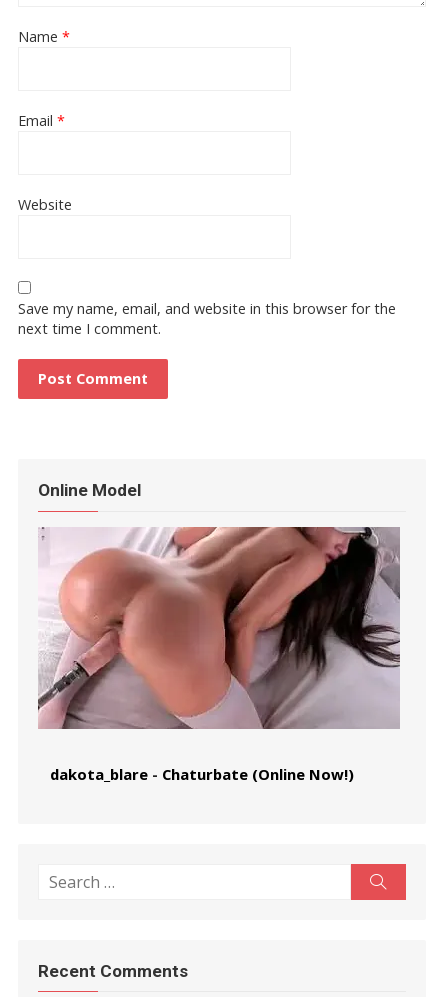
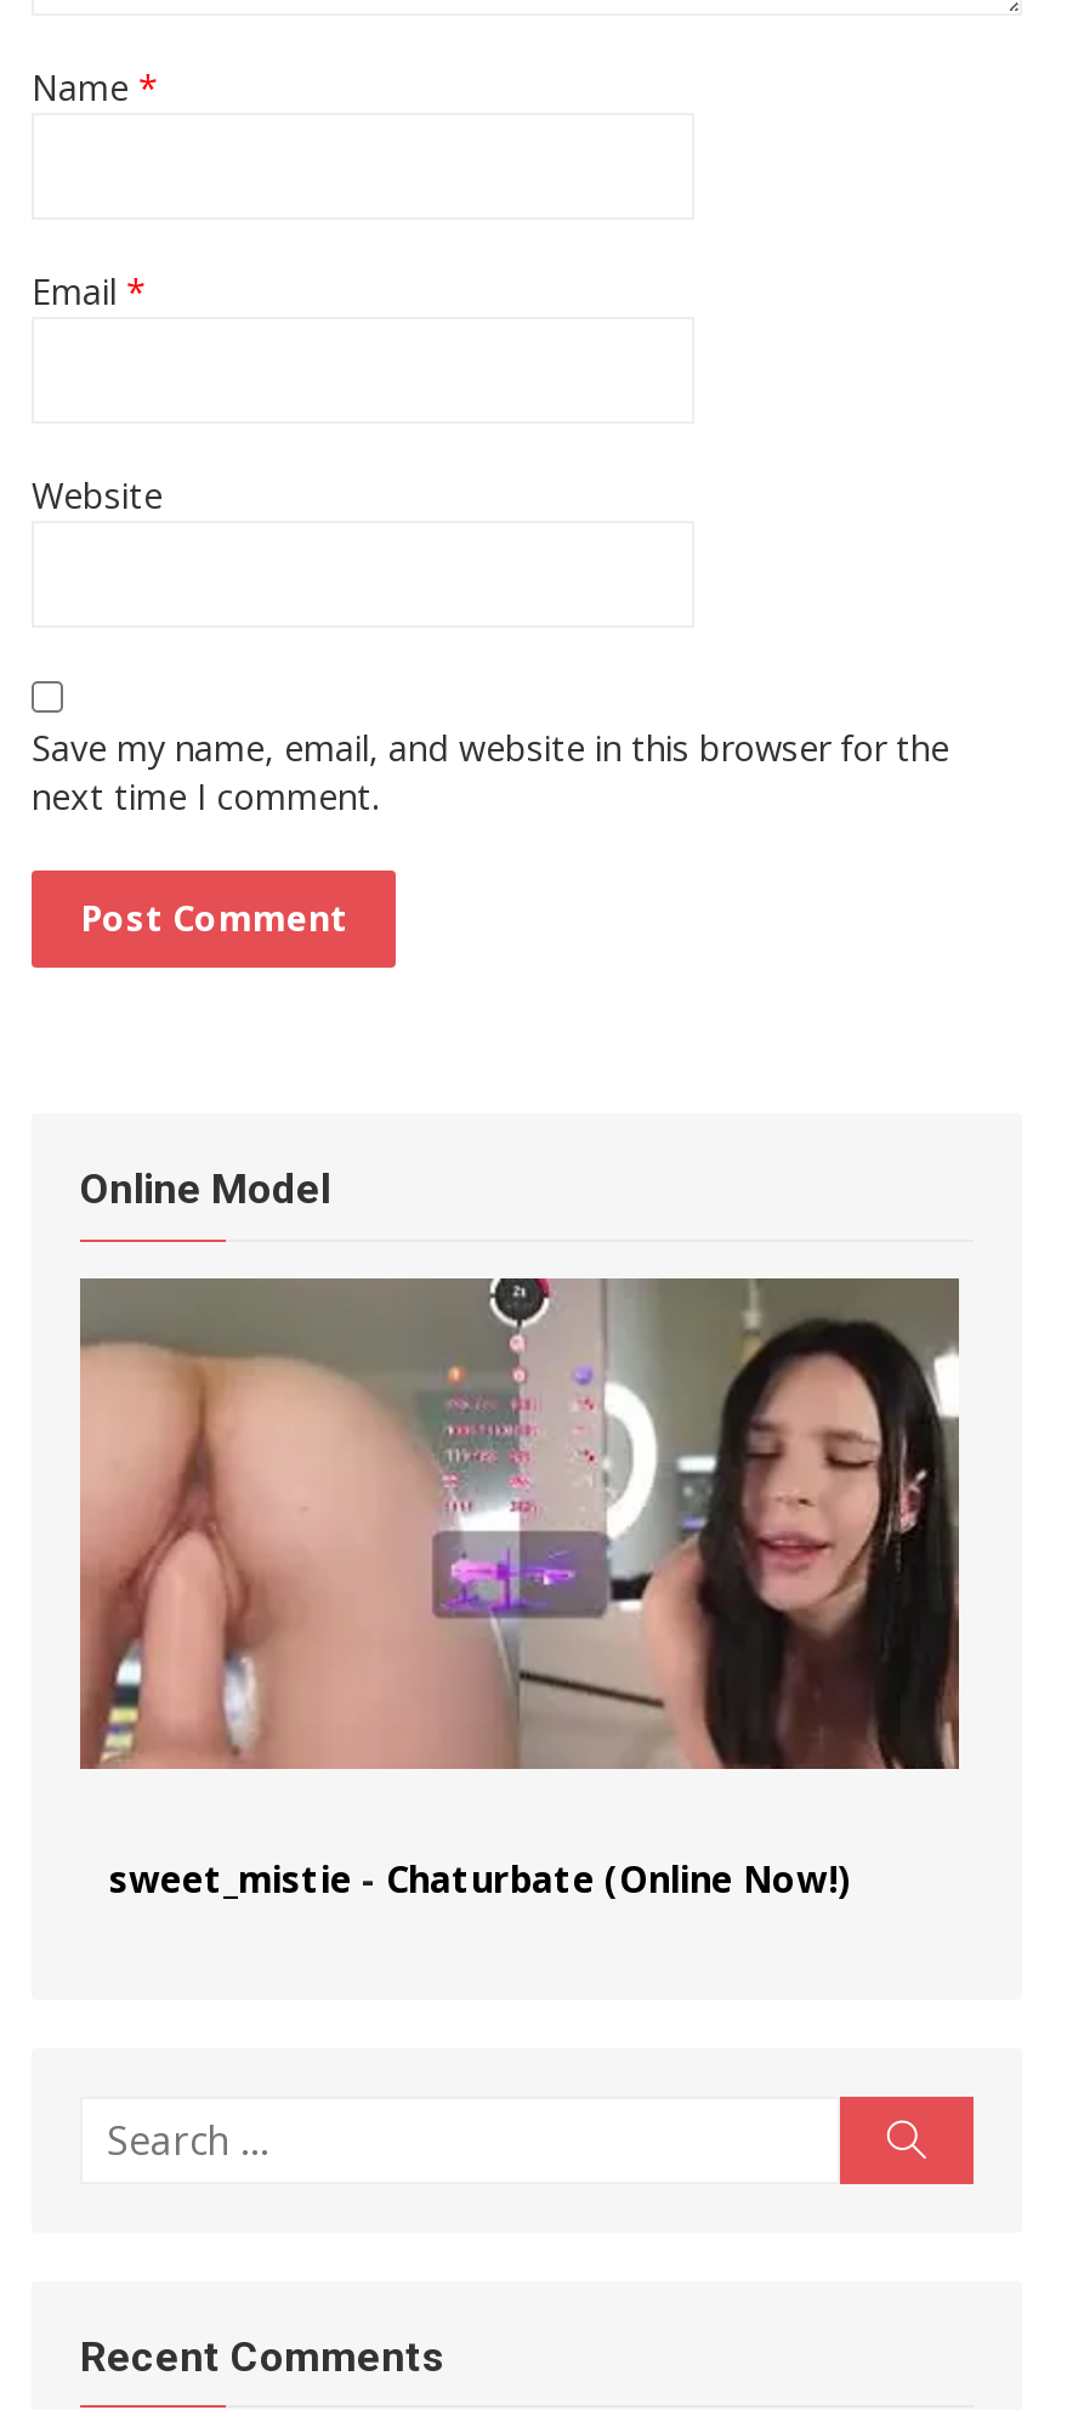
- [image]
- dakota_blare - Chaturbate (Online Now!)
+ [image]
+ sweet_mistie - Chaturbate (Online Now!)
